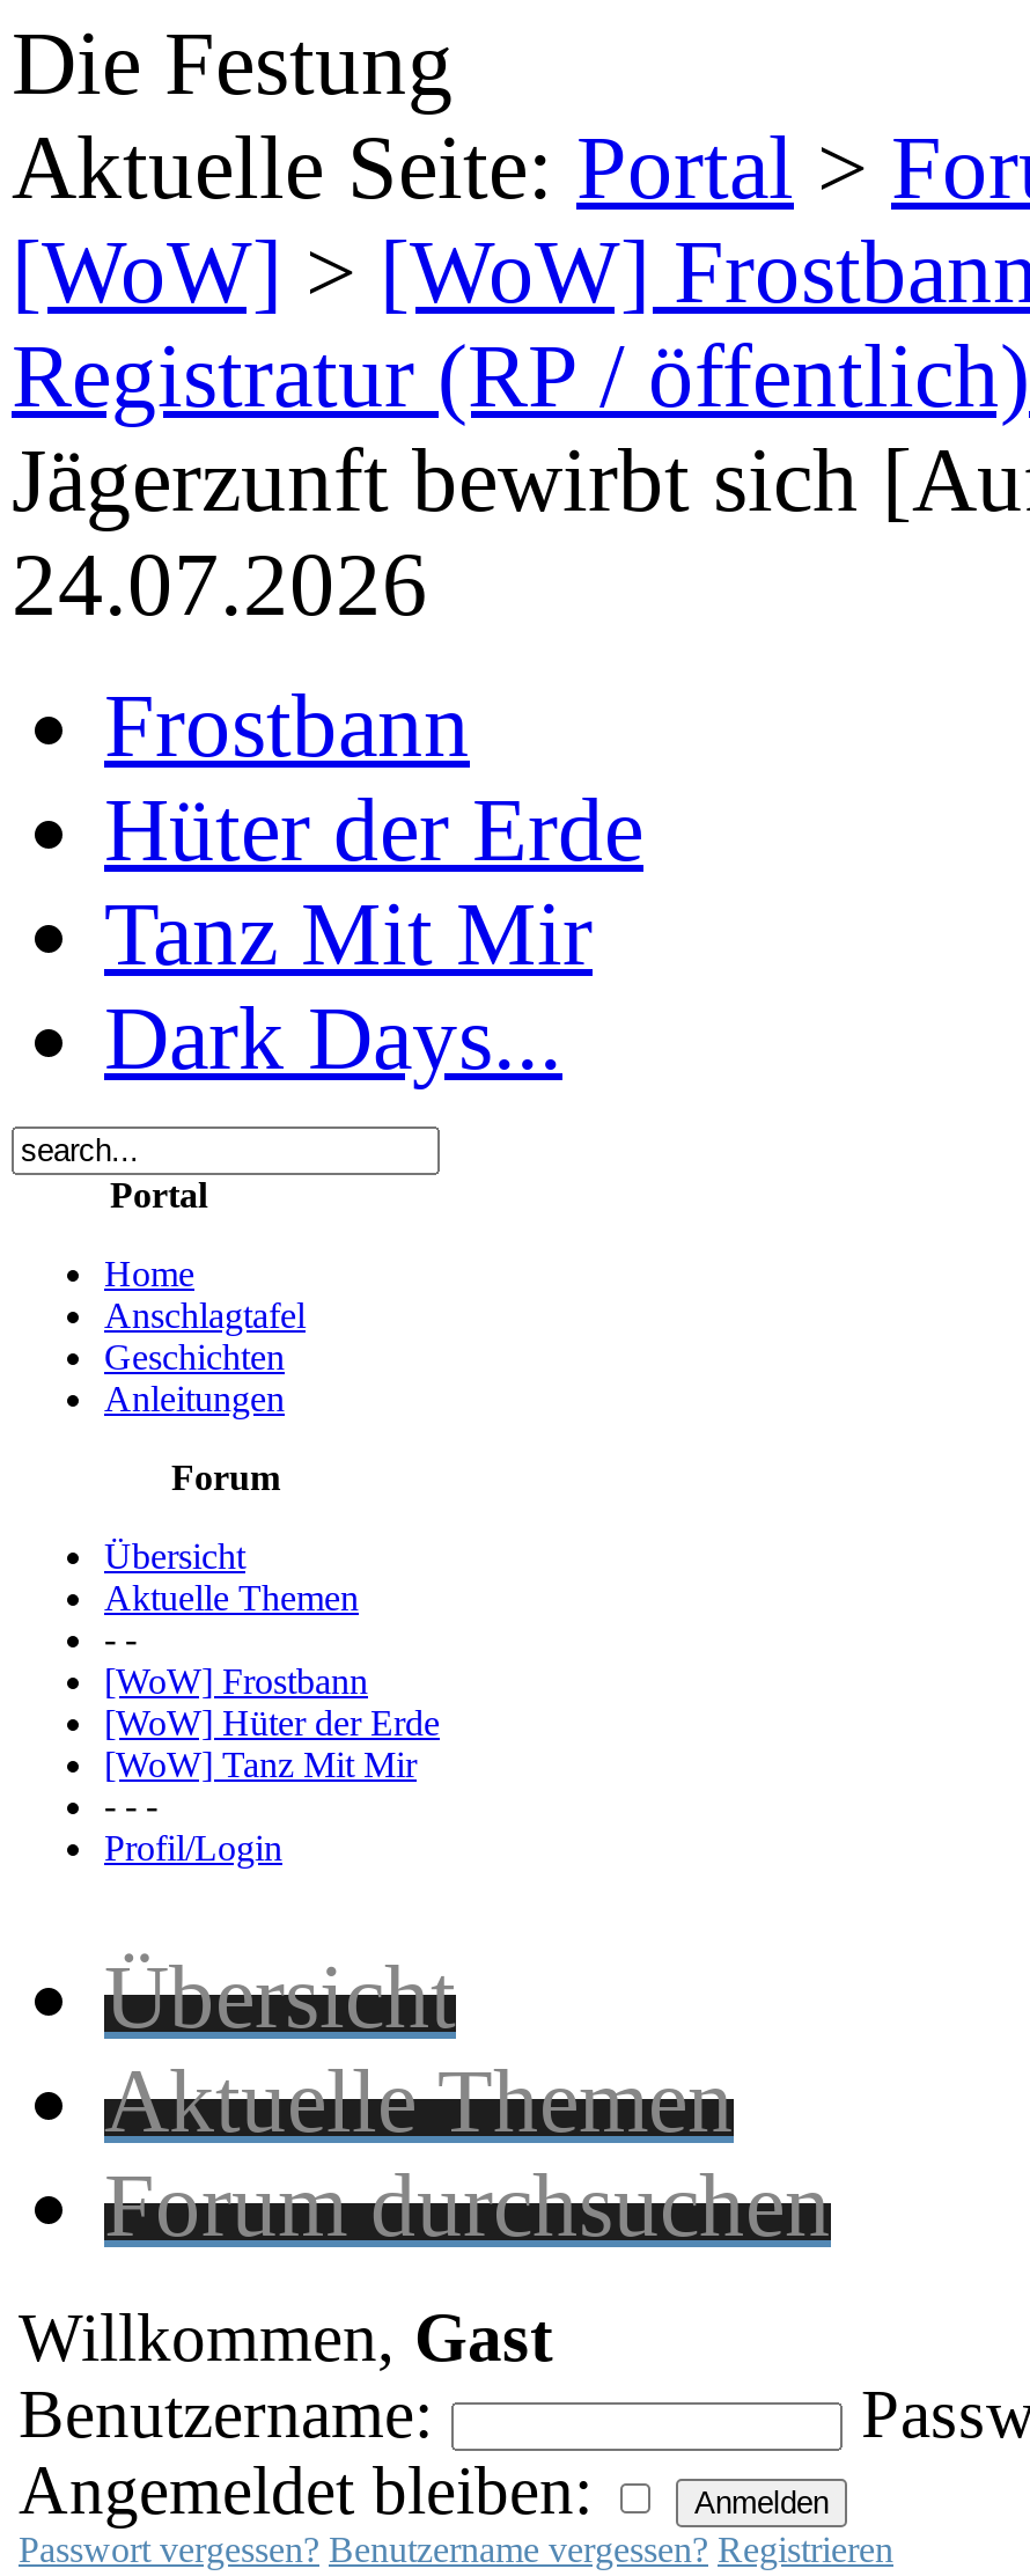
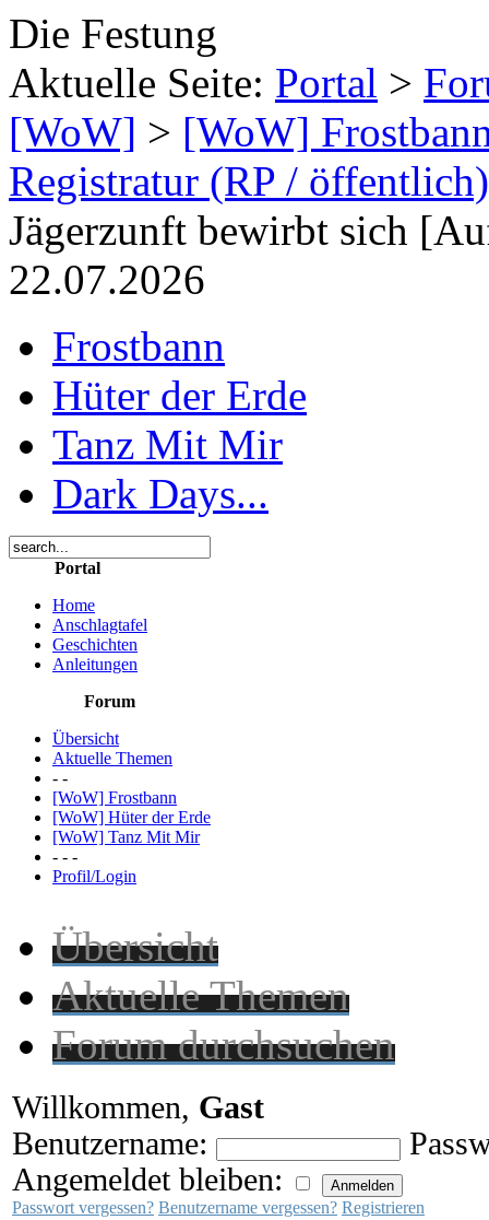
- 24.07.2026
+ 22.07.2026
